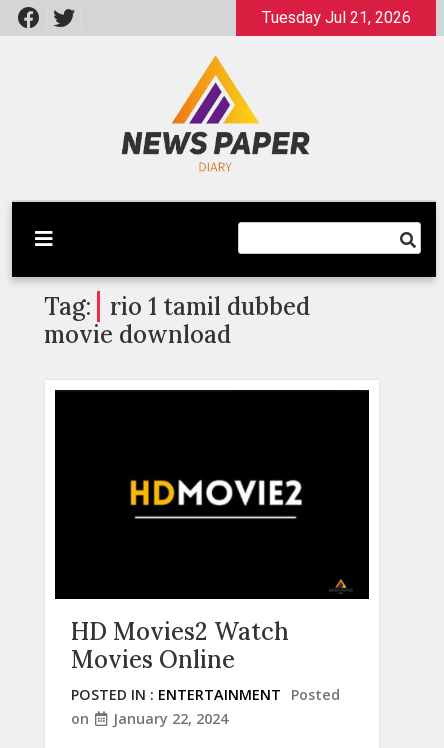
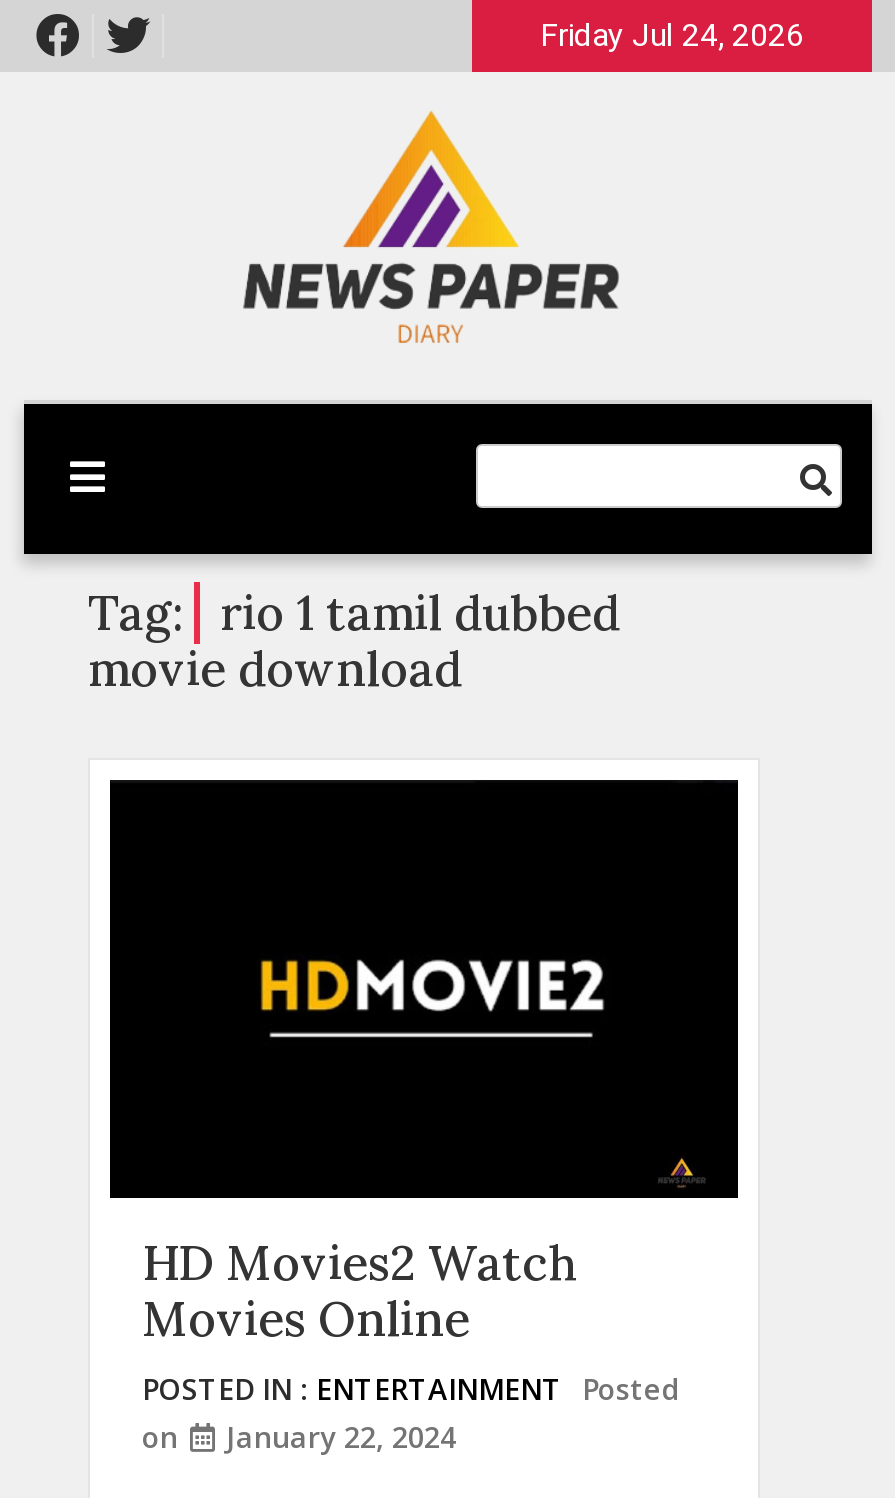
- Tuesday Jul 21, 2026
+ Friday Jul 24, 2026
